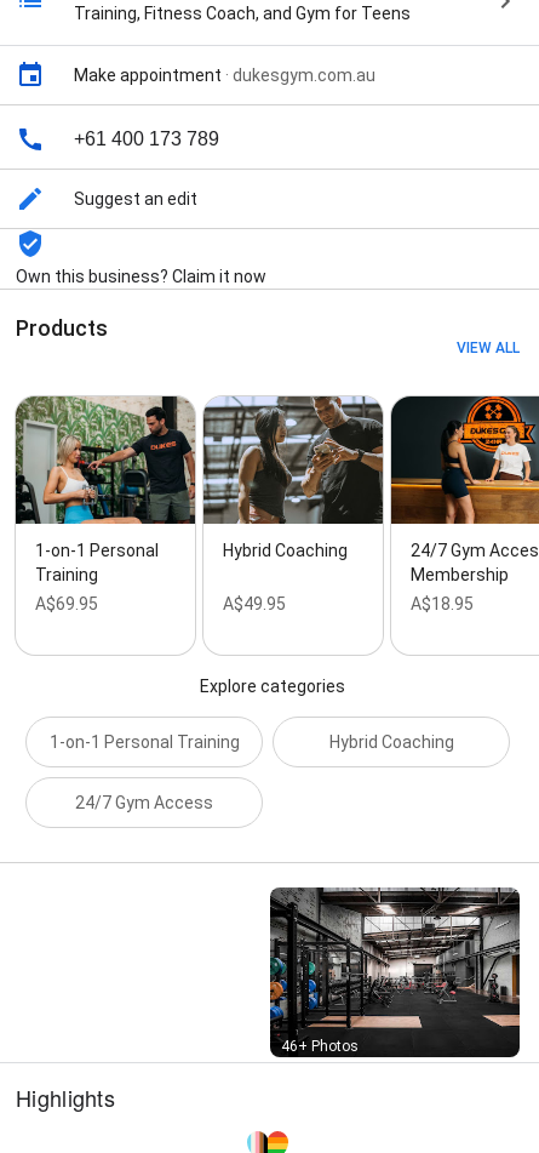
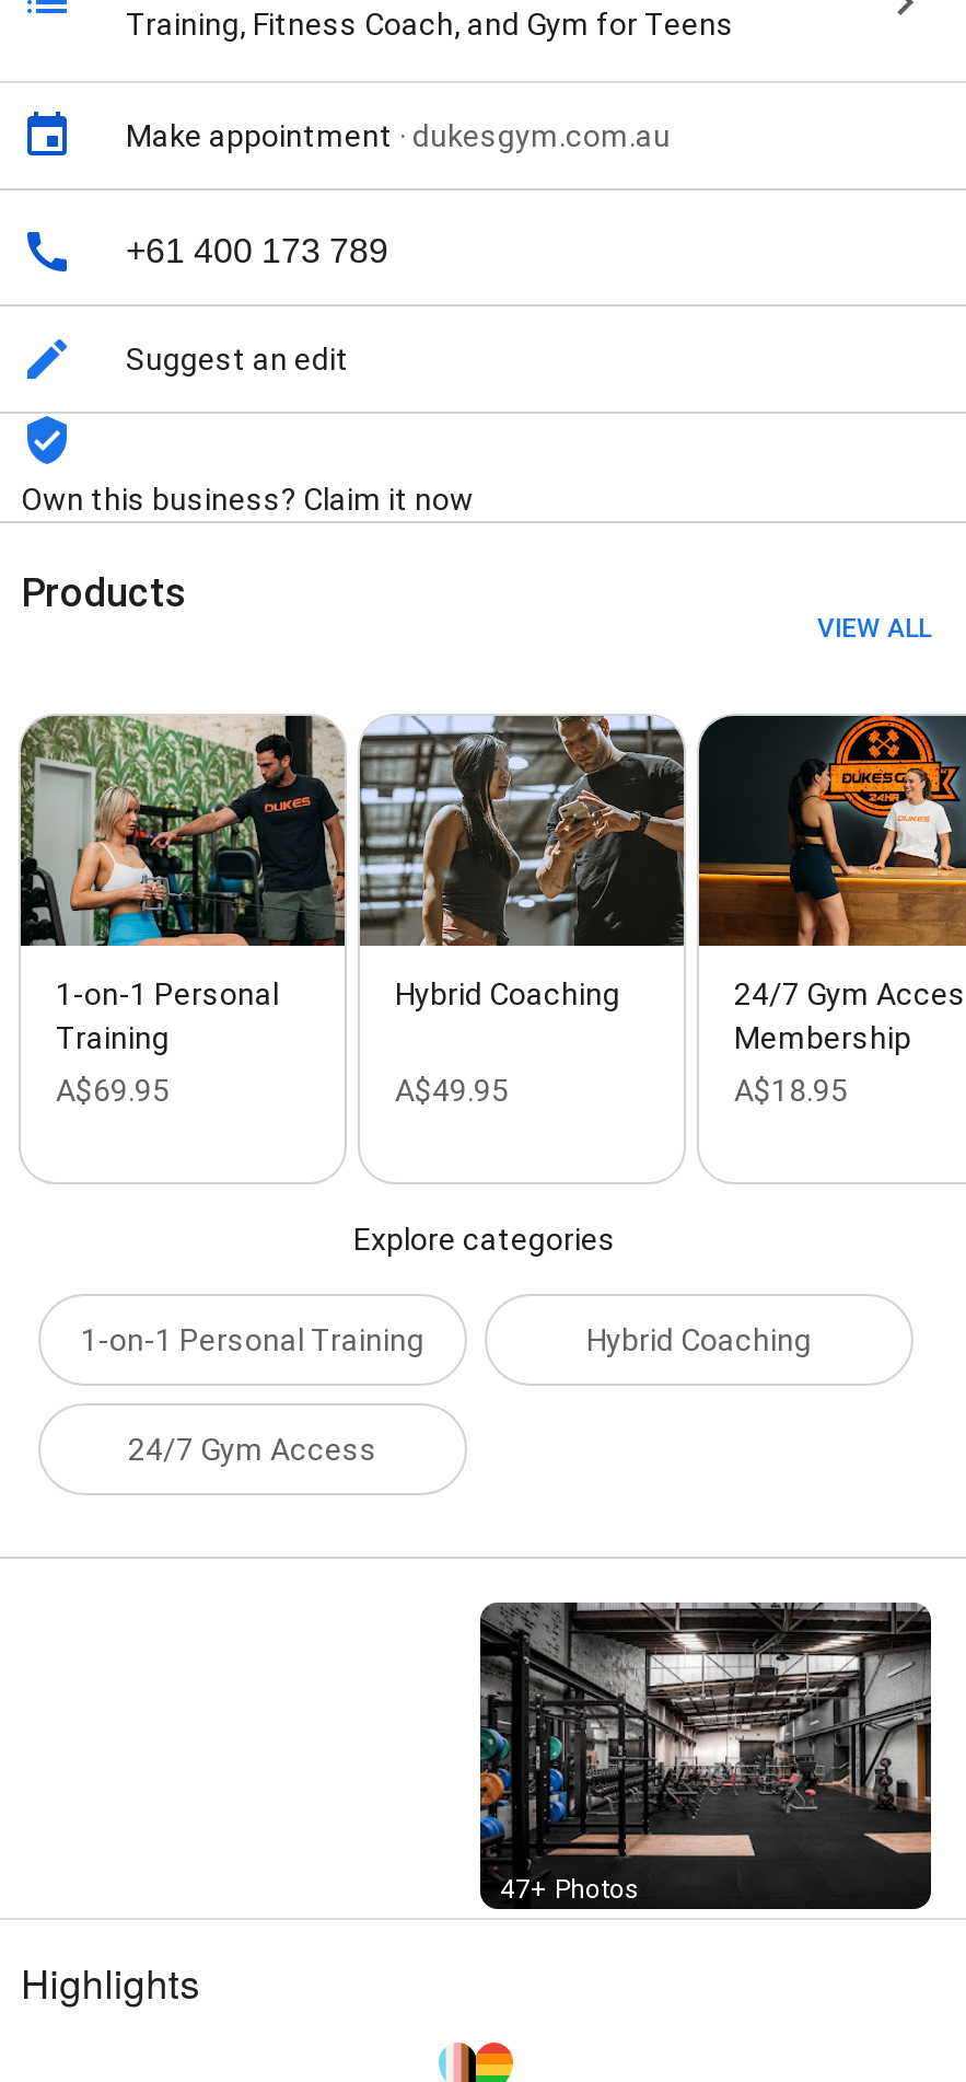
- 46+ Photos
+ 47+ Photos
